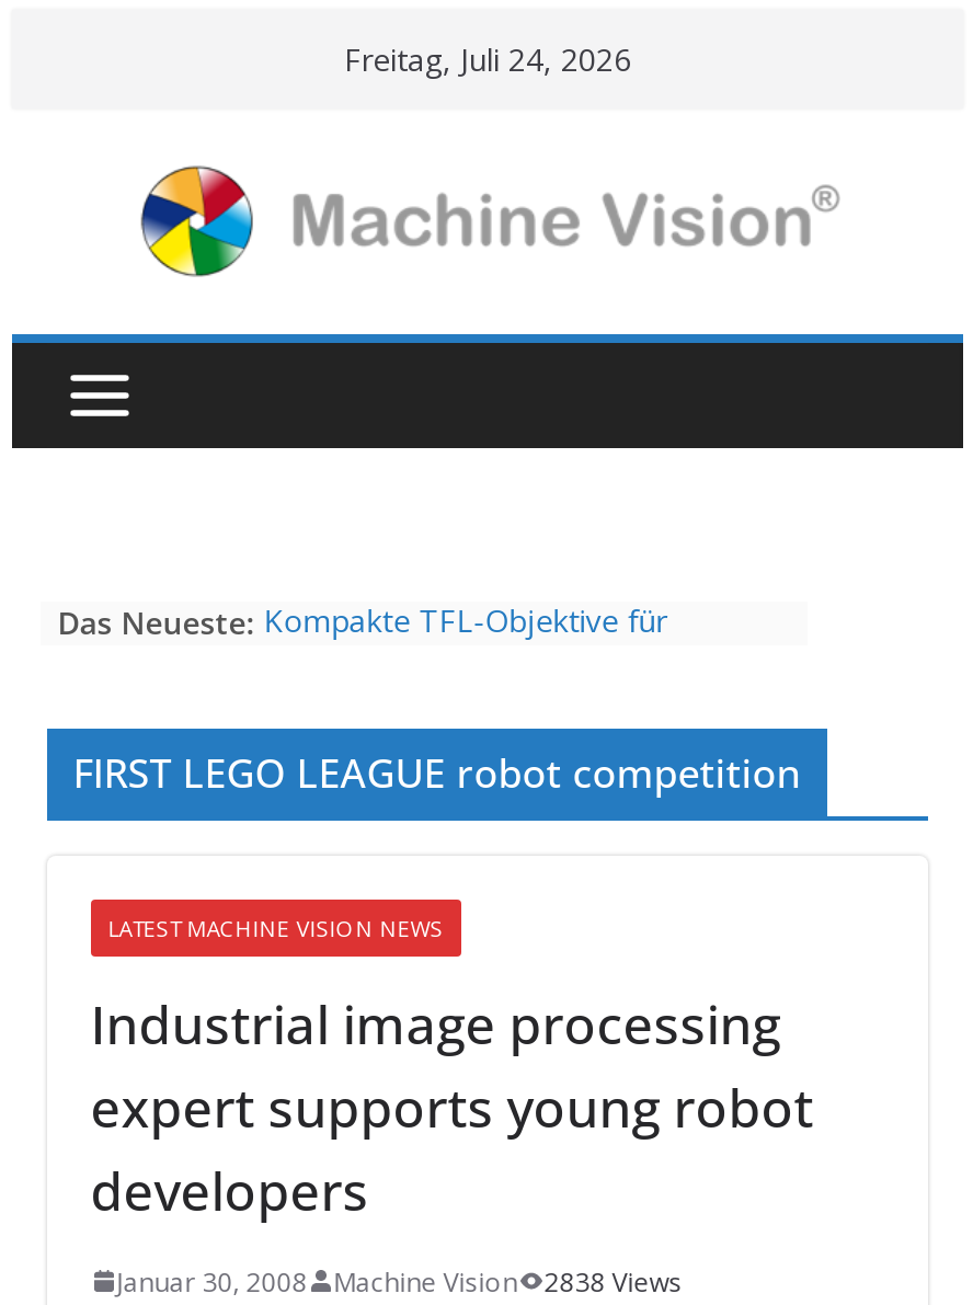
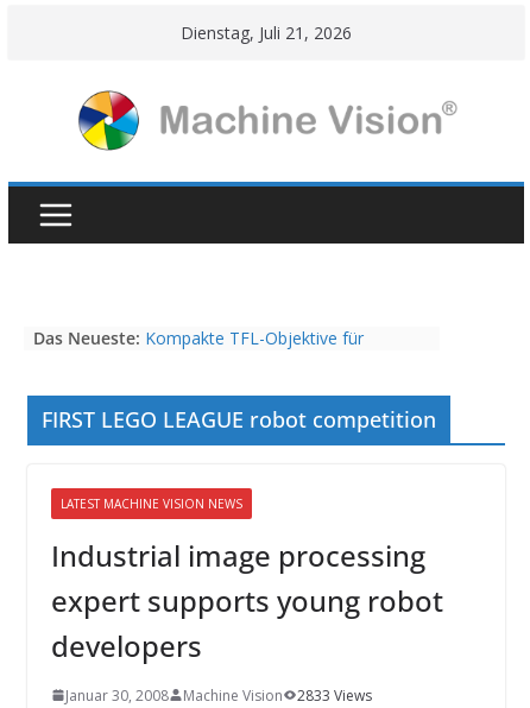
- Freitag, Juli 24, 2026
+ Dienstag, Juli 21, 2026

- Januar 30, 2008 Machine Vision 2838 Views
+ Januar 30, 2008 Machine Vision 2833 Views
